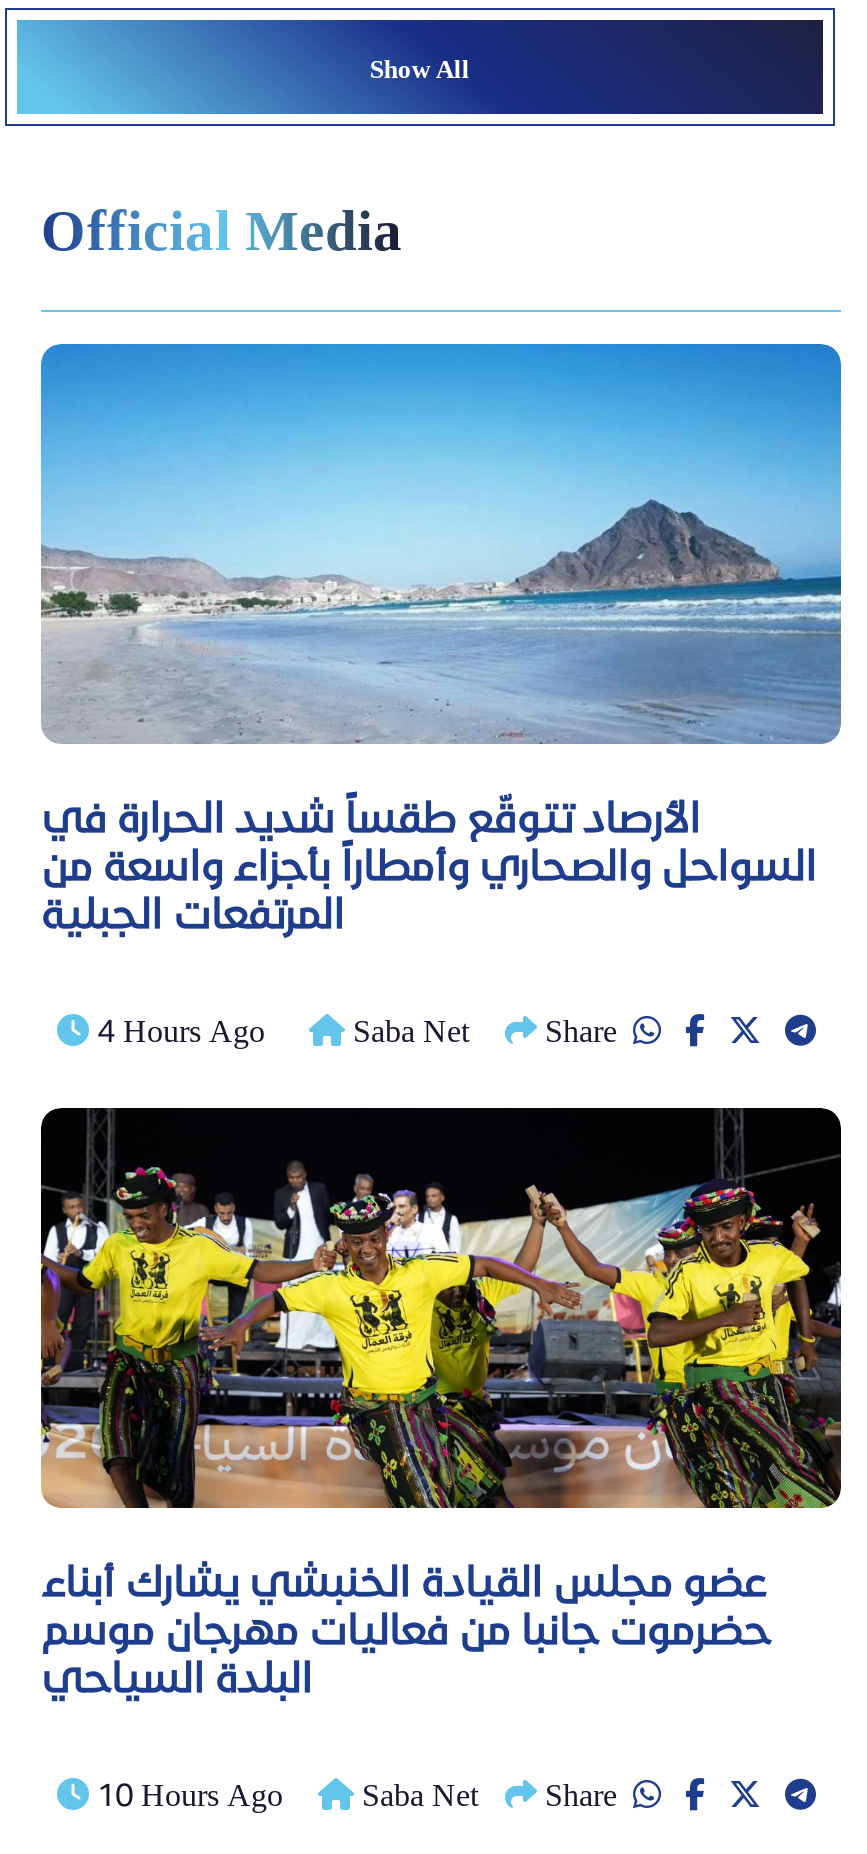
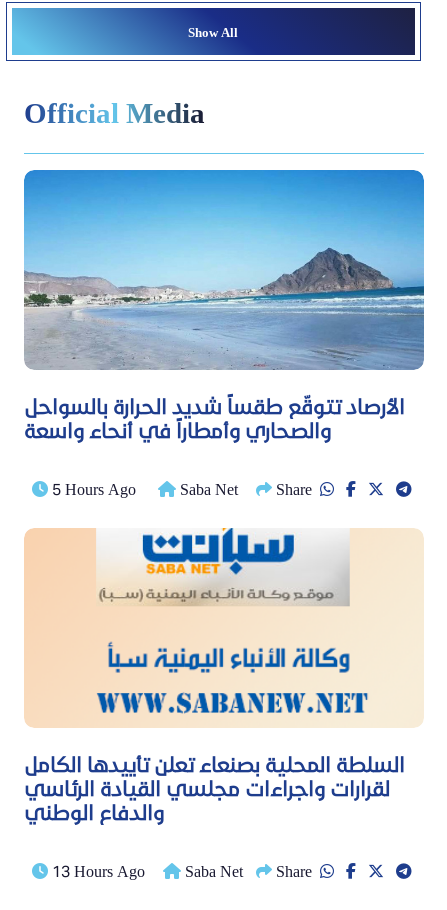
- الأرصاد تتوقّع طقساً شديد الحرارة في
- السواحل والصحاري وأمطاراً بأجزاء واسعة من
- المرتفعات الجبلية
+ الأرصاد تتوقّع طقساً شديد الحرارة بالسواحل
+ والصحاري وأمطاراً في أنحاء واسعة

- 4 Hours Ago
+ 5 Hours Ago

- [image]
- عضو مجلس القيادة الخنبشي يشارك أبناء
- حضرموت جانبا من فعاليات مهرجان موسم
- البلدة السياحي
+ [image]
+ السلطة المحلية بصنعاء تعلن تأييدها الكامل
+ لقرارات واجراءات مجلسي القيادة الرئاسي
+ والدفاع الوطني

- 10 Hours Ago
+ 13 Hours Ago
